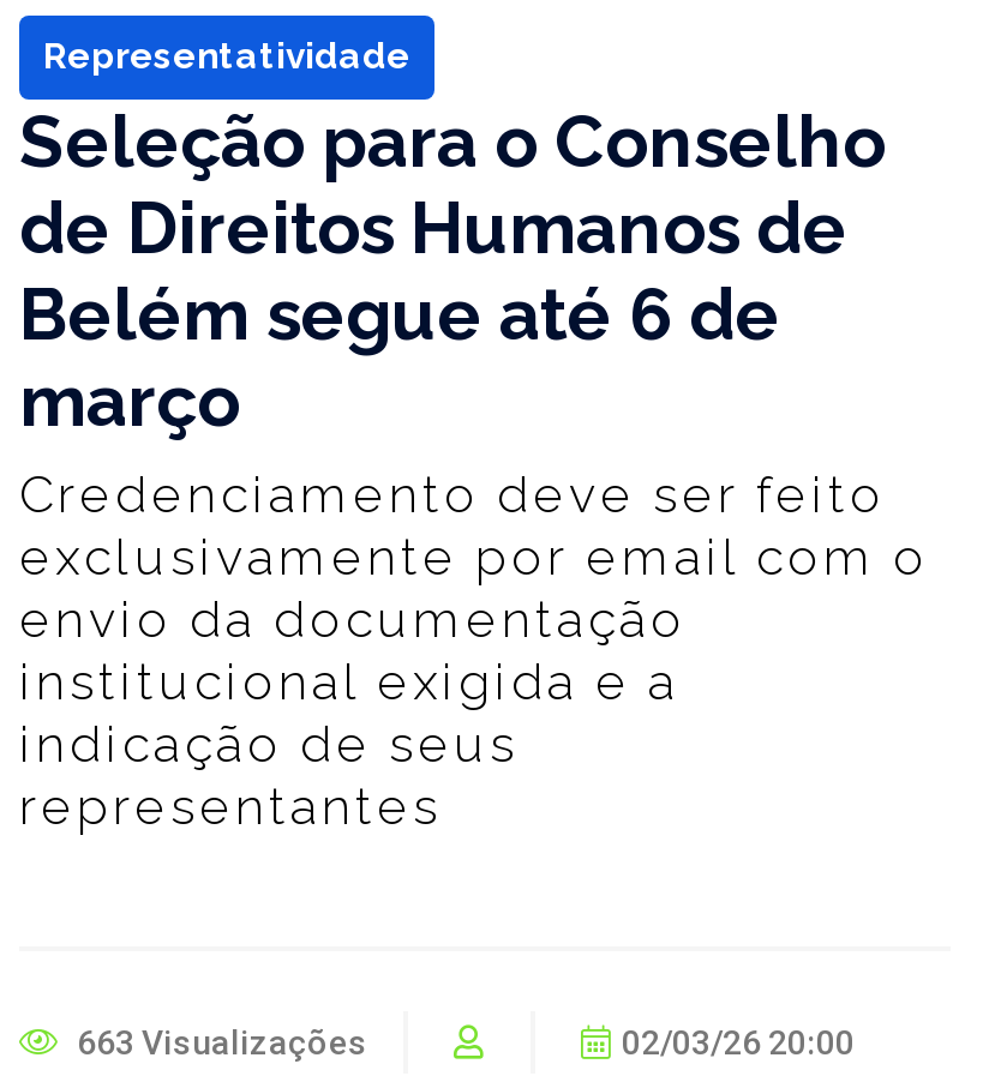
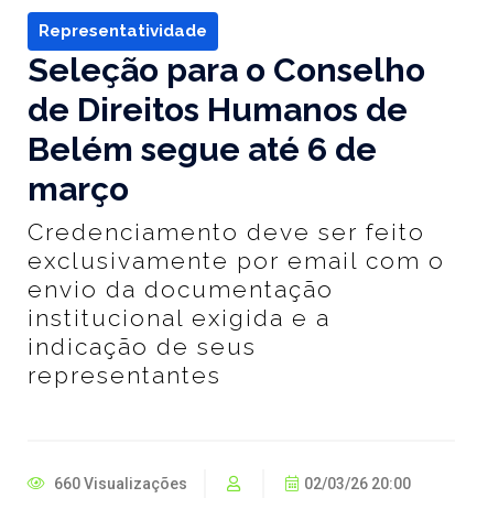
- 663 Visualizações
+ 660 Visualizações
